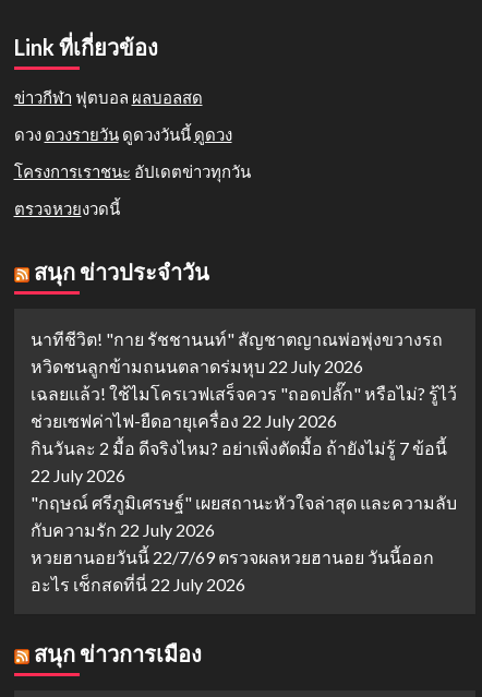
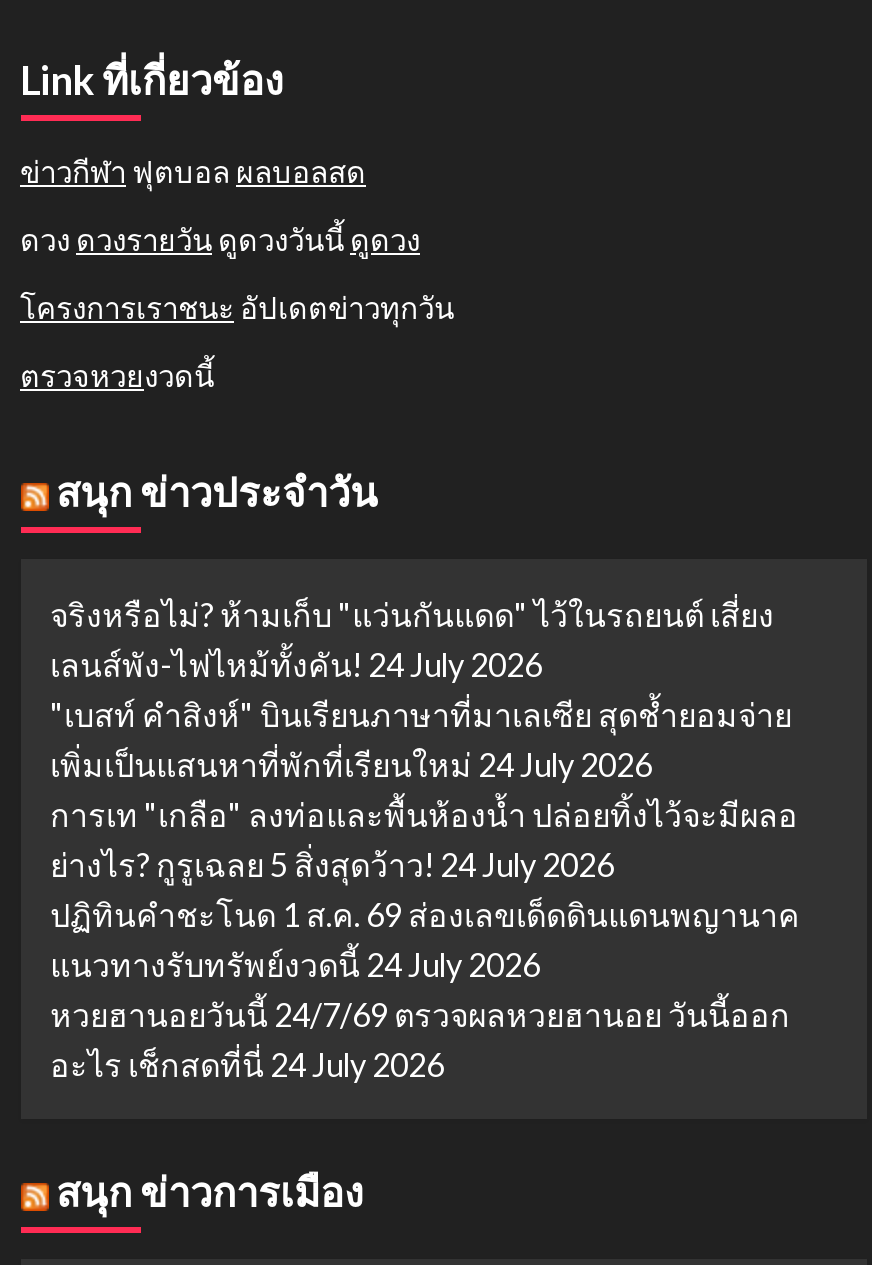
- นาทีชีวิต! "กาย รัชชานนท์" สัญชาตญาณพ่อพุ่งขวางรถ
- หวิดชนลูกข้ามถนนตลาดร่มหุบ 22 July 2026
- เฉลยแล้ว! ใช้ไมโครเวฟเสร็จควร "ถอดปลั๊ก" หรือไม่? รู้ไว้
- ช่วยเซฟค่าไฟ-ยืดอายุเครื่อง 22 July 2026
- กินวันละ 2 มื้อ ดีจริงไหม? อย่าเพิ่งตัดมื้อ ถ้ายังไม่รู้ 7 ข้อนี้
- 22 July 2026
- "กฤษณ์ ศรีภูมิเศรษฐ์" เผยสถานะหัวใจล่าสุด และความลับ
- กับความรัก 22 July 2026
- หวยฮานอยวันนี้ 22/7/69 ตรวจผลหวยฮานอย วันนี้ออก
- อะไร เช็กสดที่นี่ 22 July 2026
+ จริงหรือไม่? ห้ามเก็บ "แว่นกันแดด" ไว้ในรถยนต์ เสี่ยง
+ เลนส์พัง-ไฟไหม้ทั้งคัน! 24 July 2026
+ "เบสท์ คำสิงห์" บินเรียนภาษาที่มาเลเซีย สุดช้ำยอมจ่าย
+ เพิ่มเป็นแสนหาที่พักที่เรียนใหม่ 24 July 2026
+ การเท "เกลือ" ลงท่อและพื้นห้องน้ำ ปล่อยทิ้งไว้จะมีผลอ
+ ย่างไร? กูรูเฉลย 5 สิ่งสุดว้าว! 24 July 2026
+ ปฏิทินคำชะโนด 1 ส.ค. 69 ส่องเลขเด็ดดินแดนพญานาค
+ แนวทางรับทรัพย์งวดนี้ 24 July 2026
+ หวยฮานอยวันนี้ 24/7/69 ตรวจผลหวยฮานอย วันนี้ออก
+ อะไร เช็กสดที่นี่ 24 July 2026
